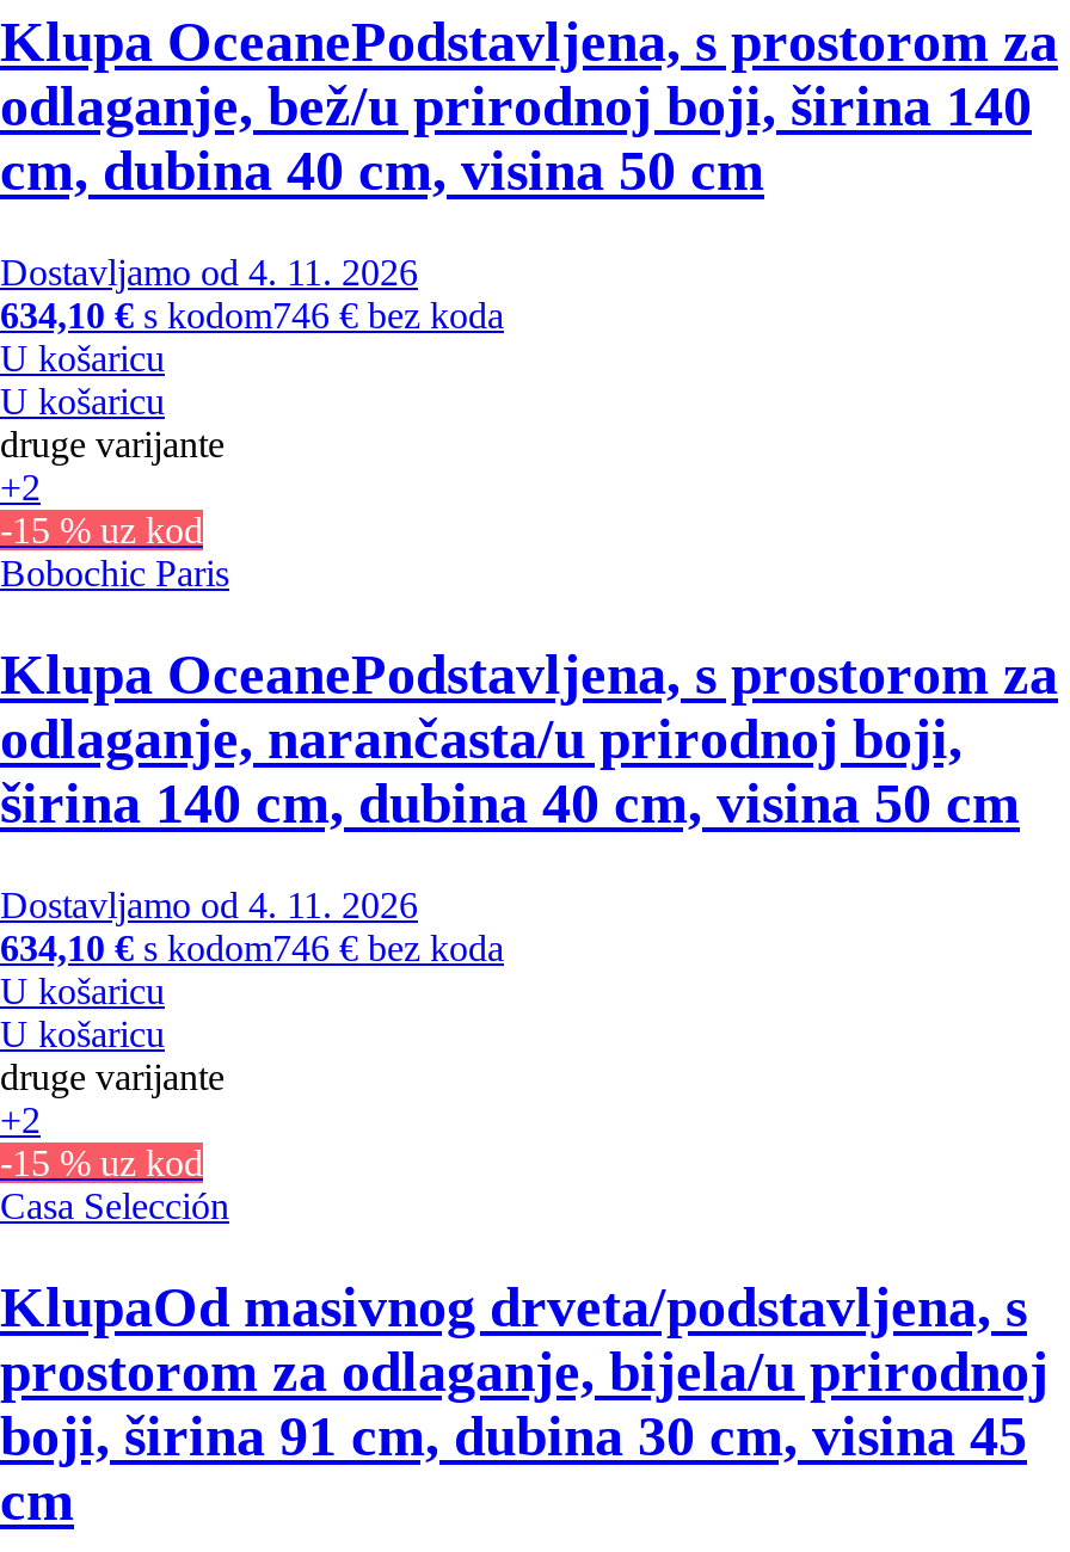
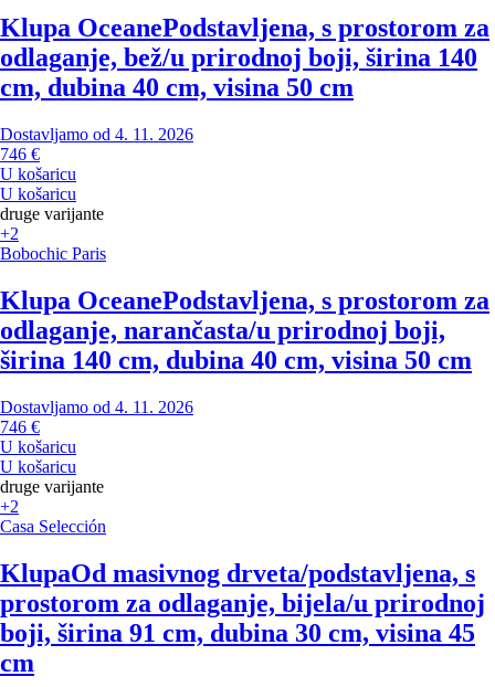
- 634,10 €s kodom746 € bez koda
+ 746 €

- -15 % uz kod

- 634,10 €s kodom746 € bez koda
+ 746 €

- -15 % uz kod
